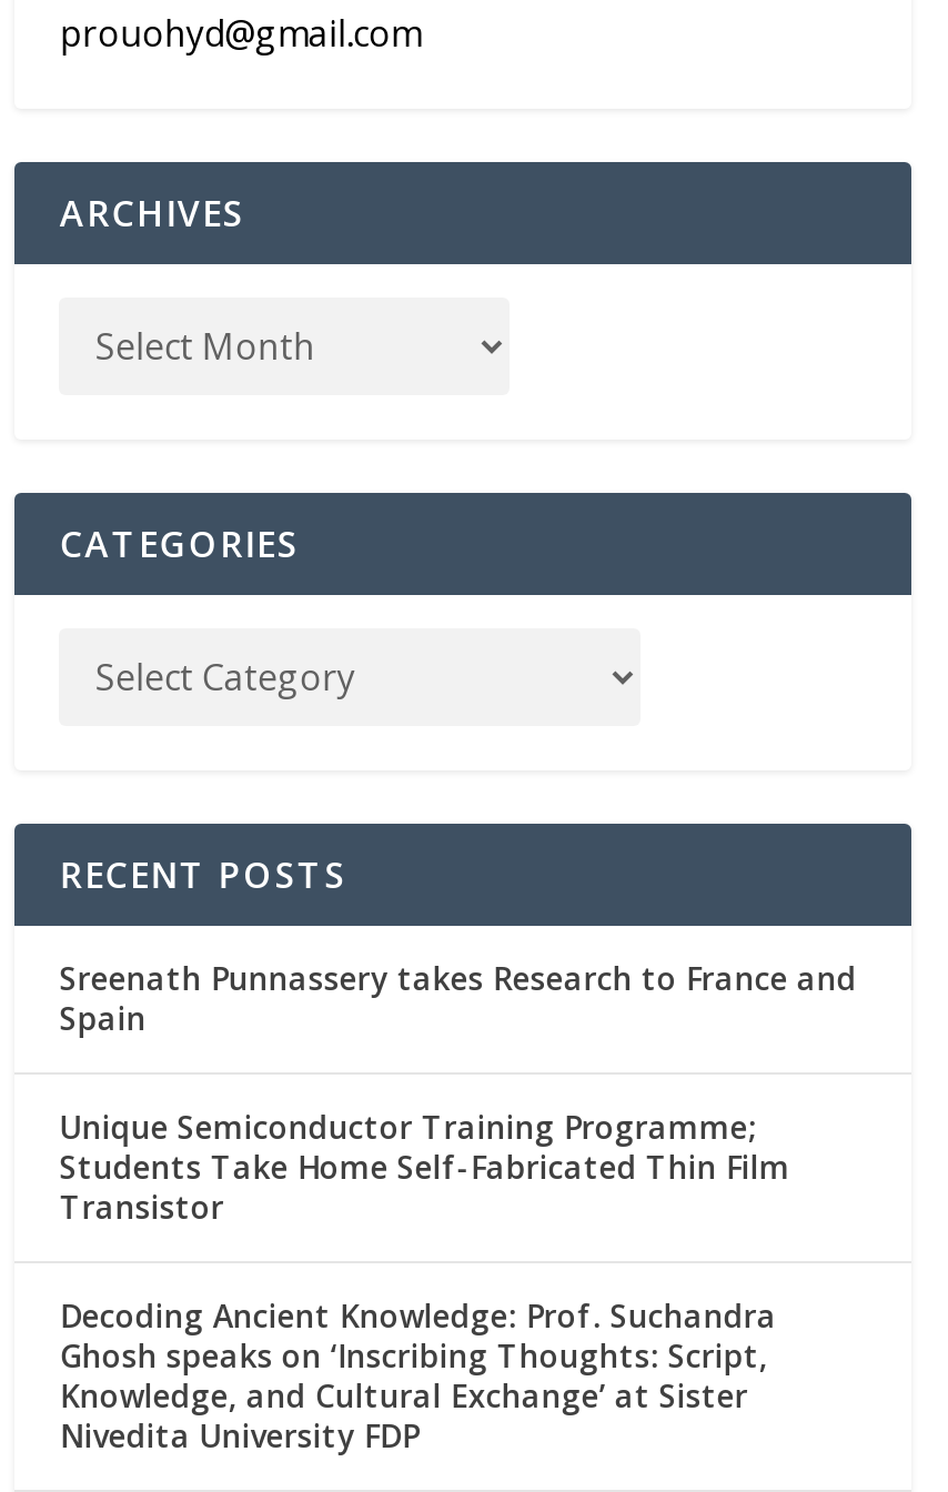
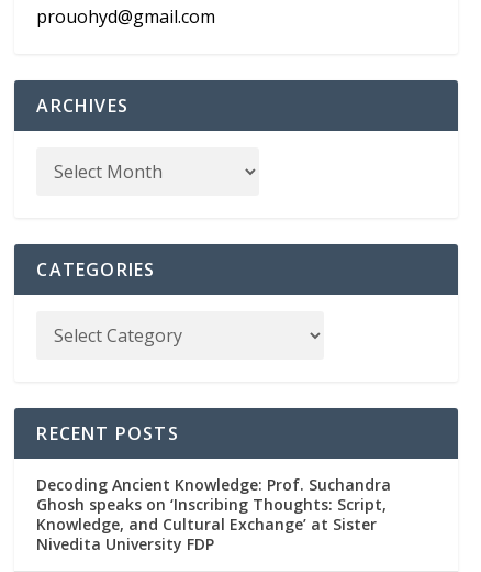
- Sreenath Punnassery takes Research to France and
- Spain
- Unique Semiconductor Training Programme;
- Students Take Home Self-Fabricated Thin Film
- Transistor
